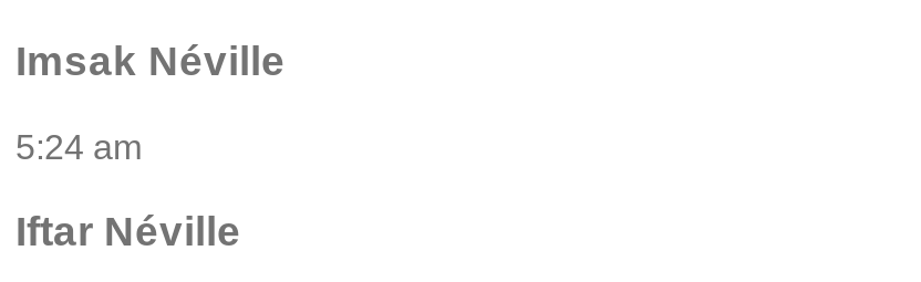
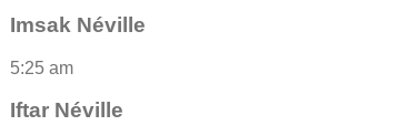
- 5:24 am
+ 5:25 am
